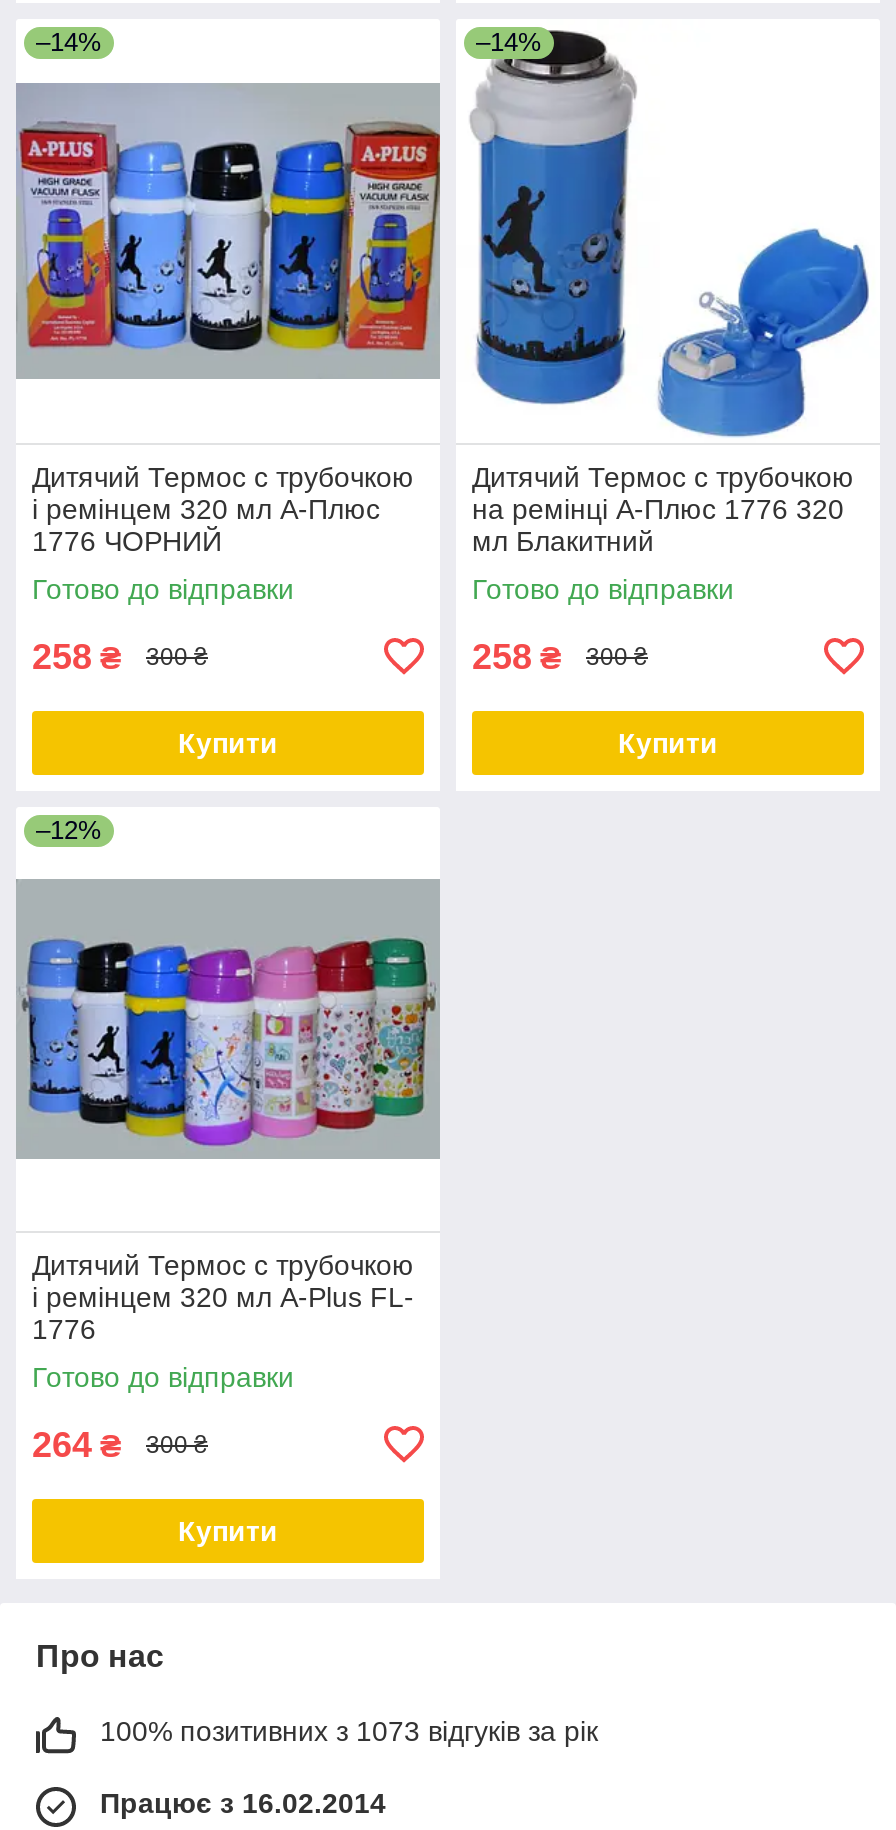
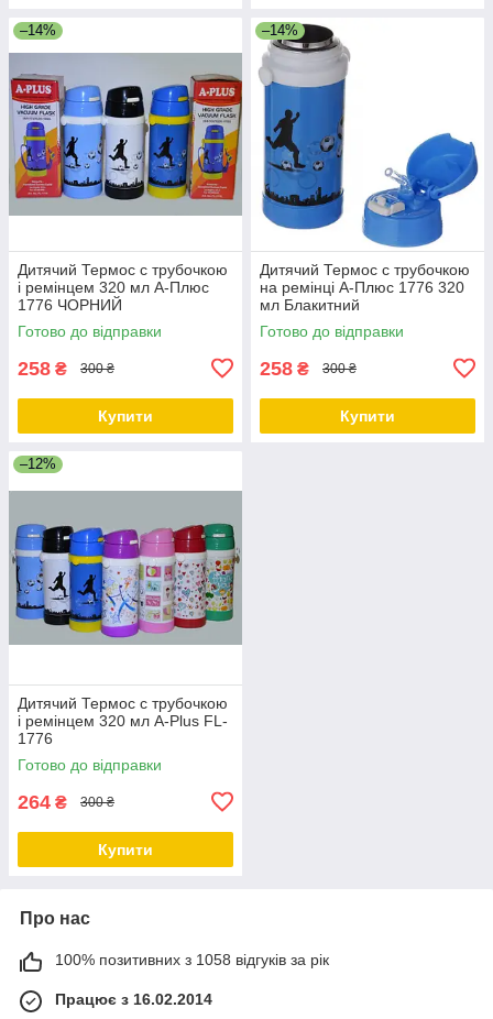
- 100% позитивних з 1073 відгуків за рік
+ 100% позитивних з 1058 відгуків за рік
